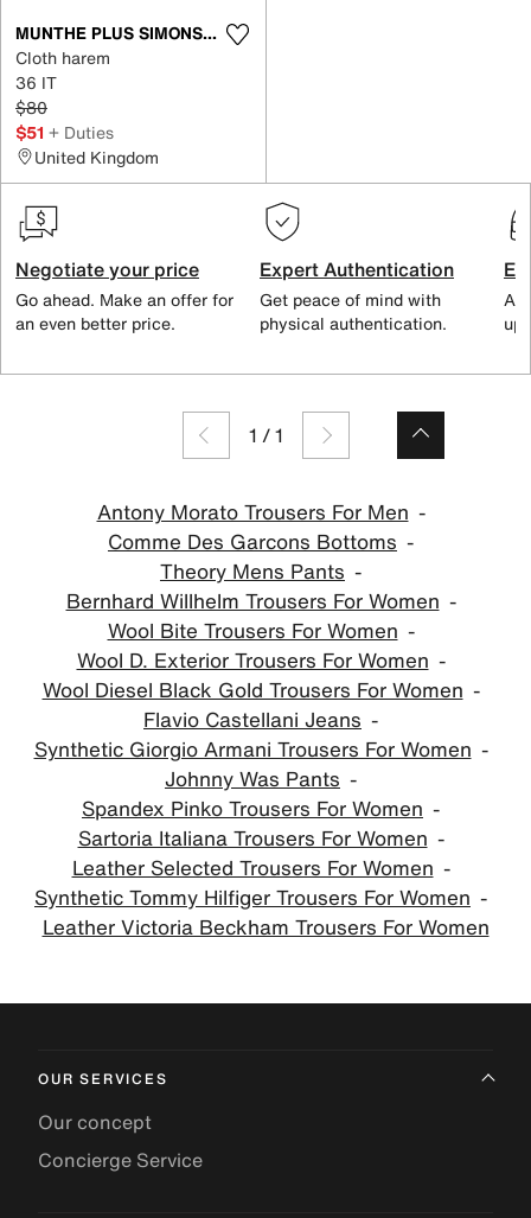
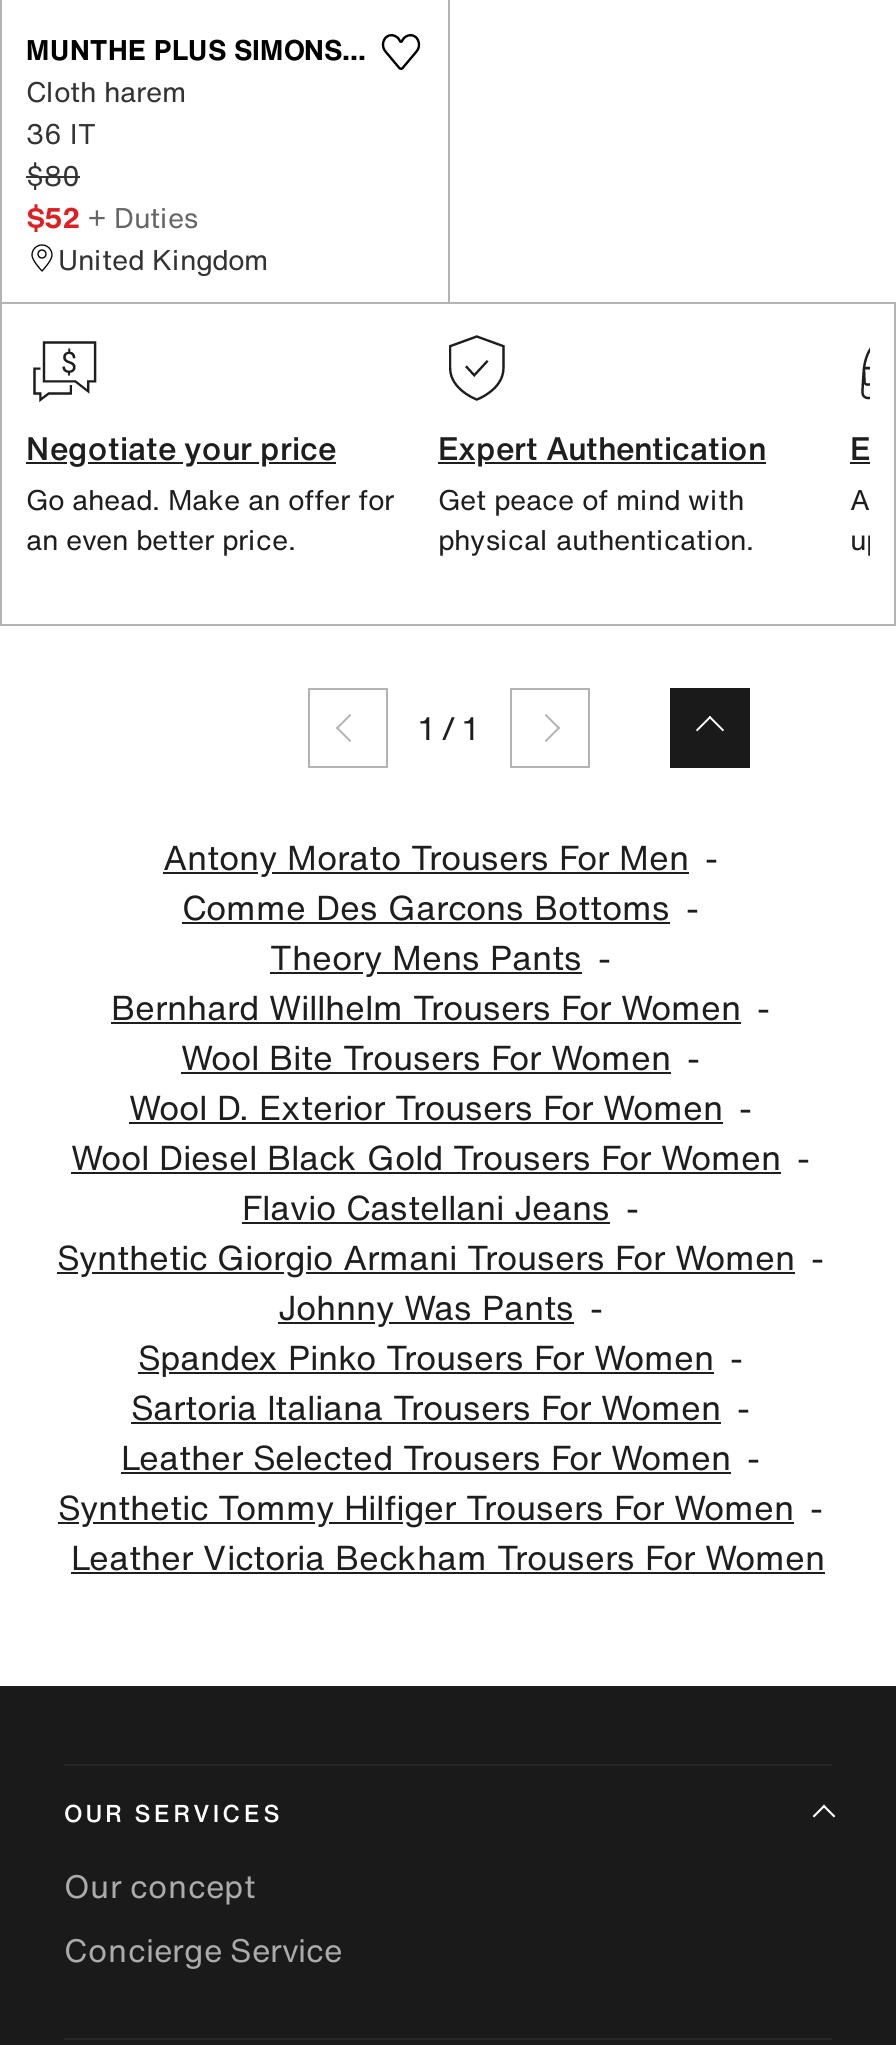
- $51 + Duties
+ $52 + Duties
